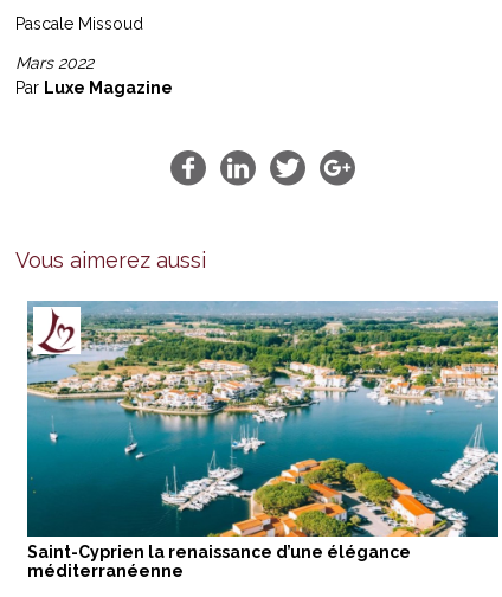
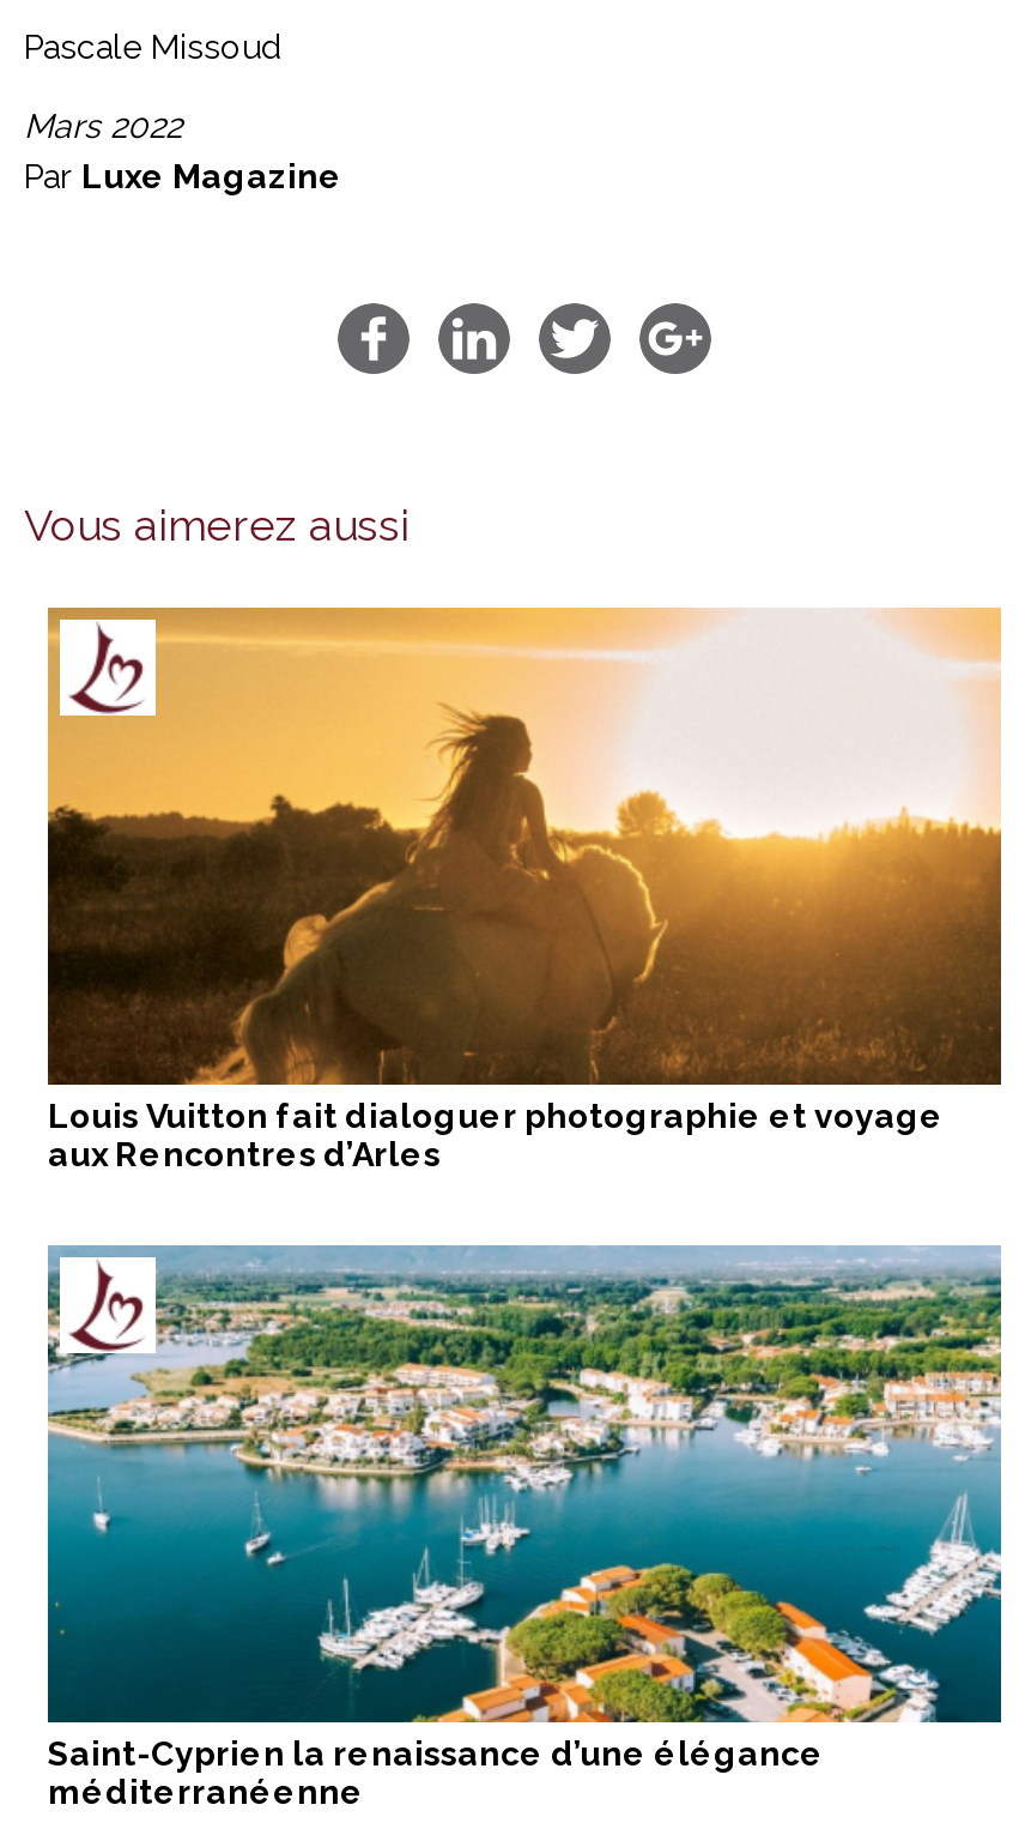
+ [image]
+ Louis Vuitton fait dialoguer photographie et voyage
+ aux Rencontres d’Arles
